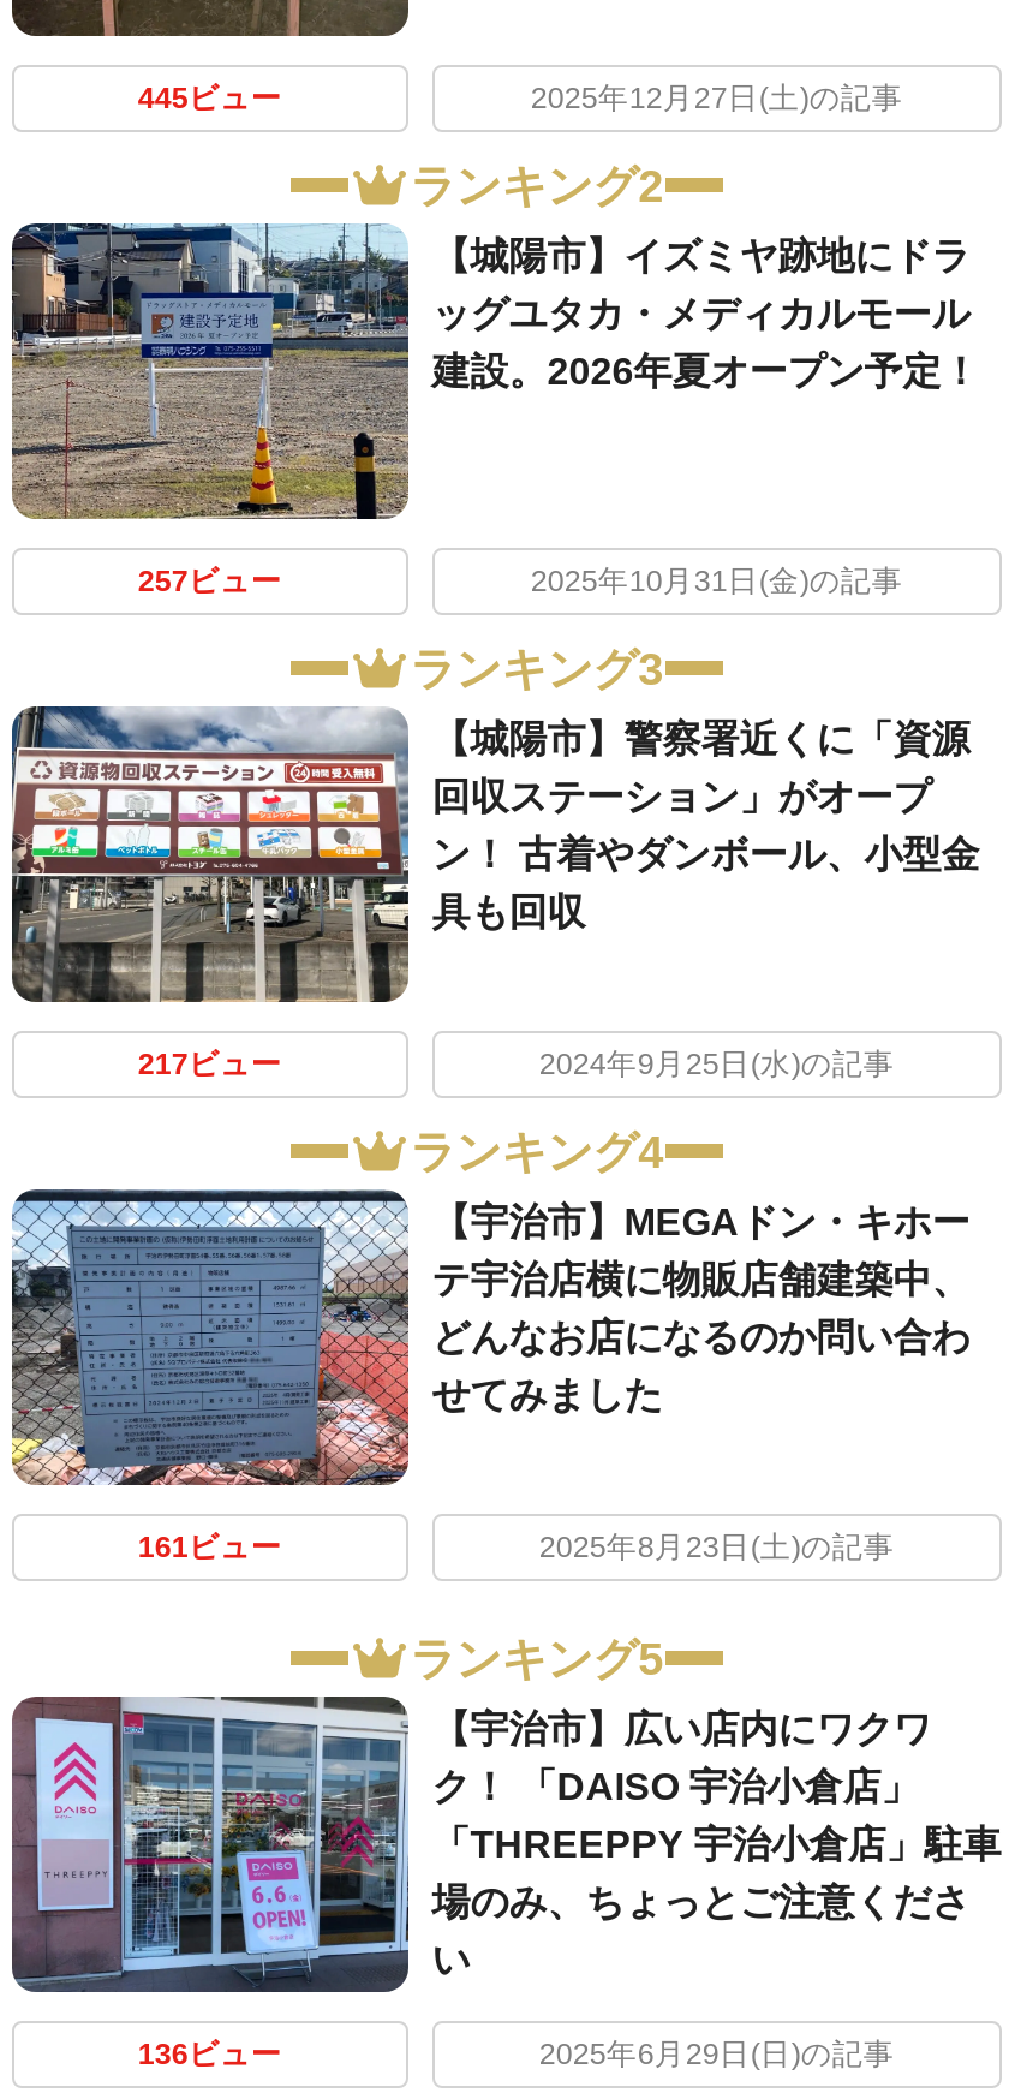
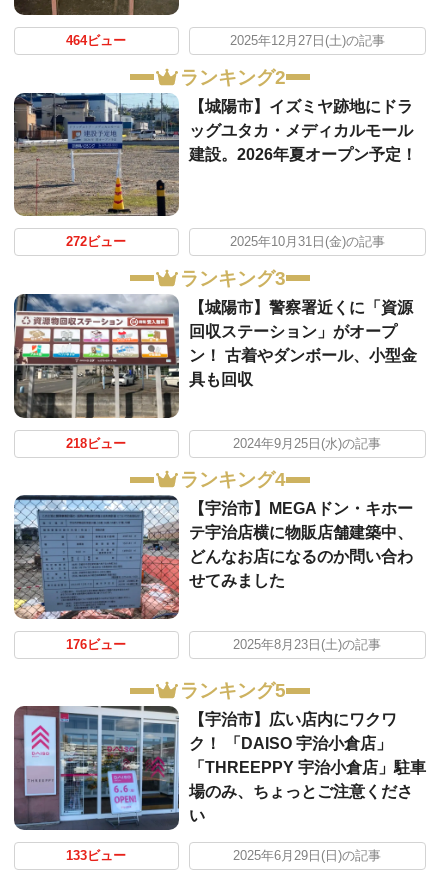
- 445ビュー
+ 464ビュー

- 257ビュー
+ 272ビュー

- 217ビュー
+ 218ビュー

- 161ビュー
+ 176ビュー

- 136ビュー
+ 133ビュー
